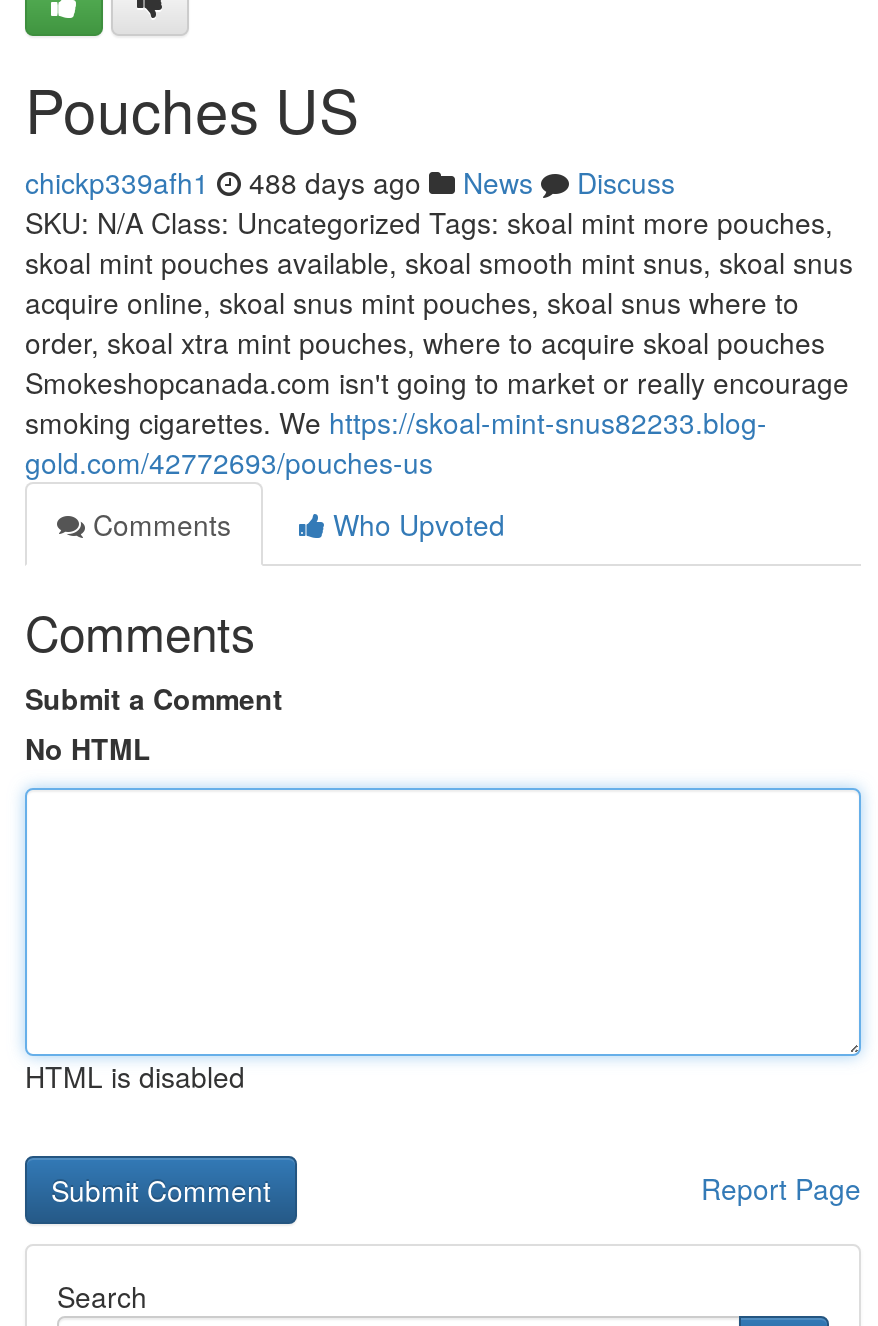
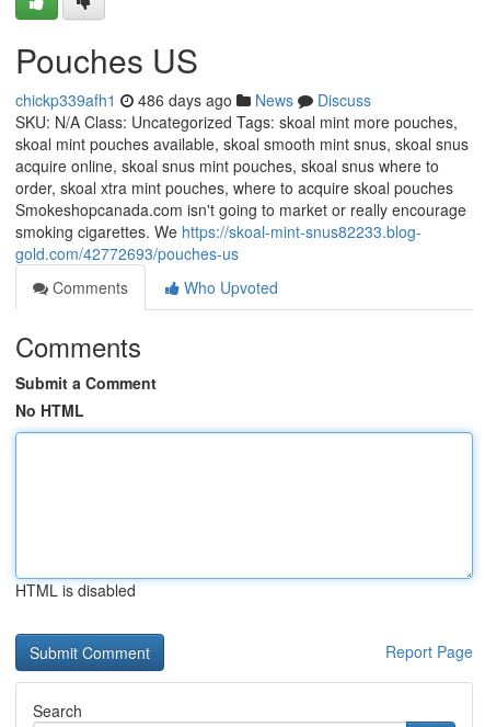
- chickp339afh1 488 days ago News Discuss
+ chickp339afh1 486 days ago News Discuss
